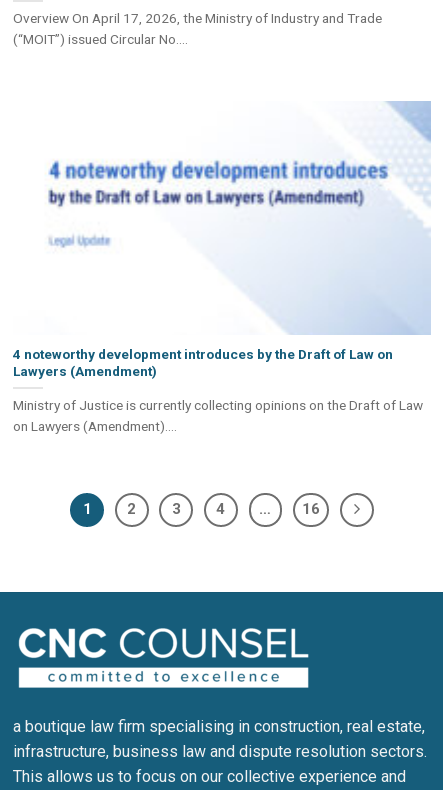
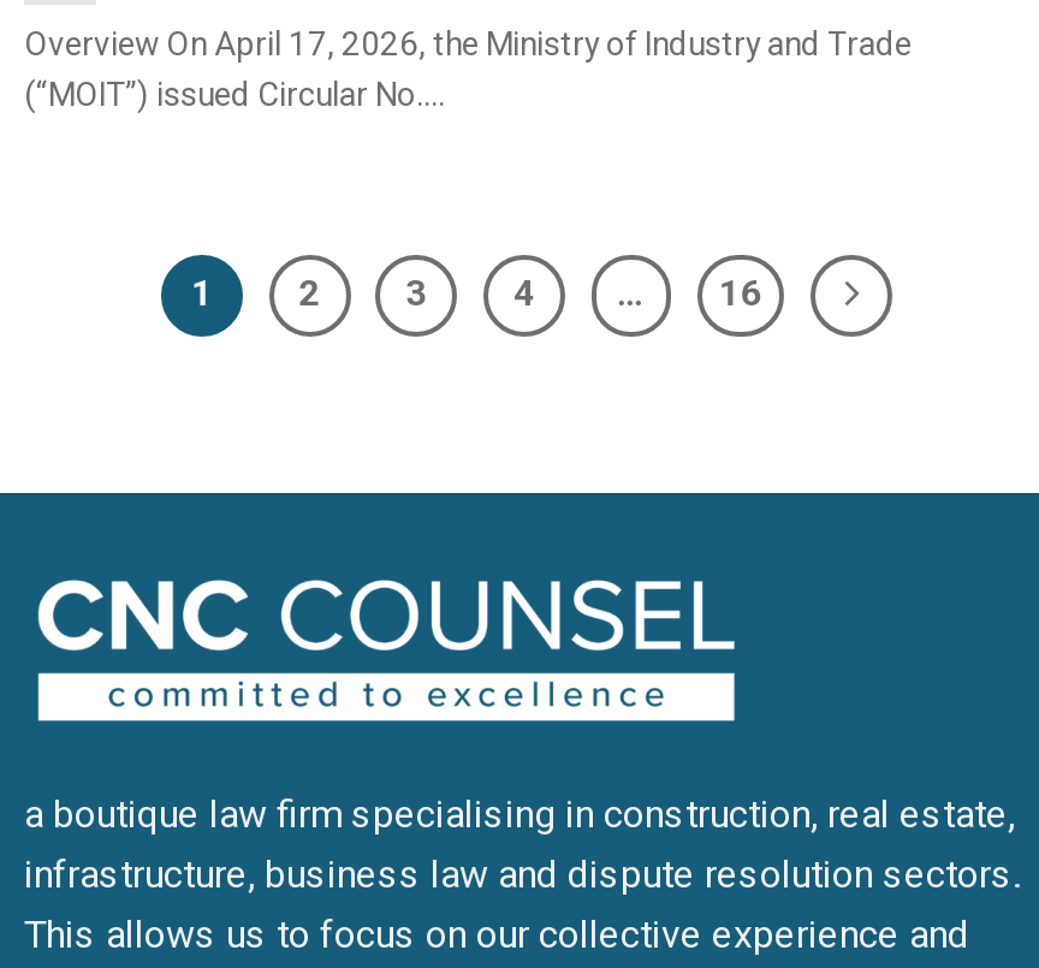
- [image]
- 4 noteworthy development introduces by the Draft of Law on
- Lawyers (Amendment)
- Ministry of Justice is currently collecting opinions on the Draft of Law
- on Lawyers (Amendment)....
